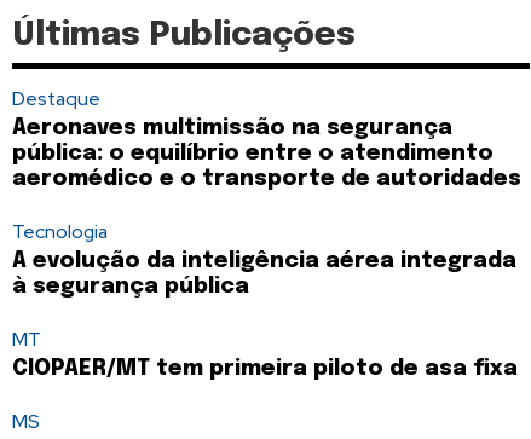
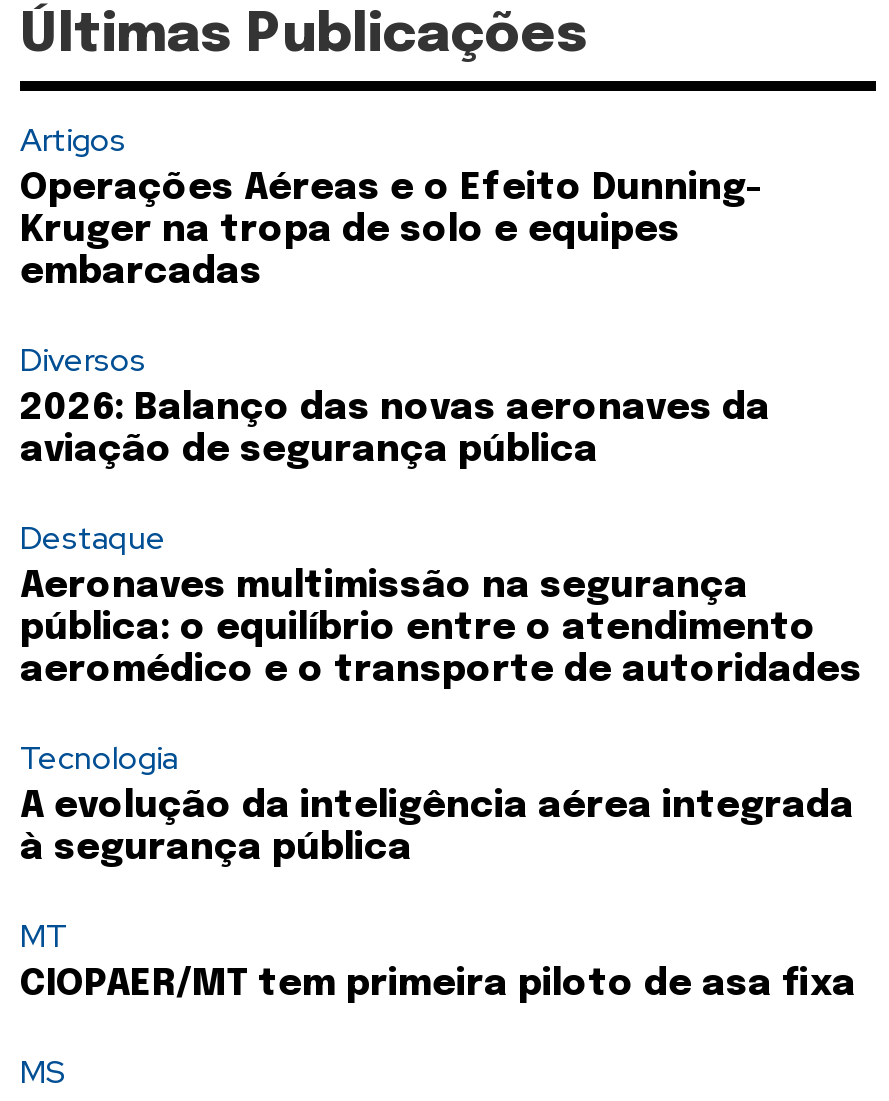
+ Artigos
+ Operações Aéreas e o Efeito Dunning-
+ Kruger na tropa de solo e equipes
+ embarcadas
+ Diversos
+ 2026: Balanço das novas aeronaves da
+ aviação de segurança pública
